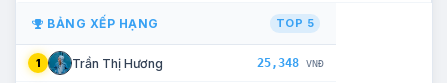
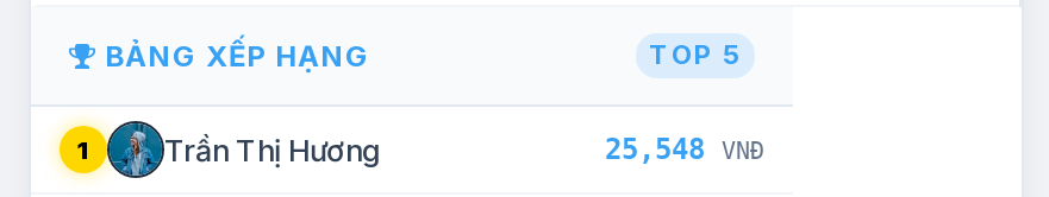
- 25,348 VNĐ
+ 25,548 VNĐ
